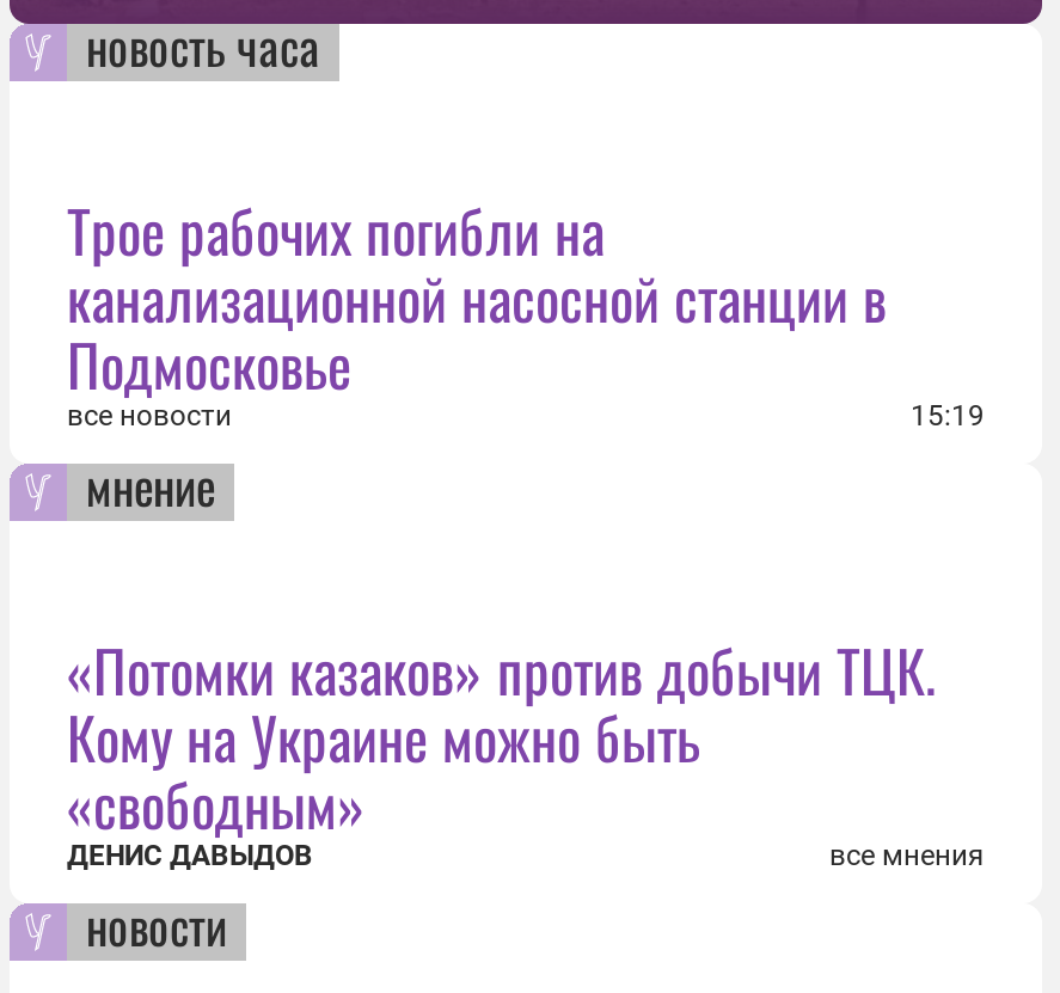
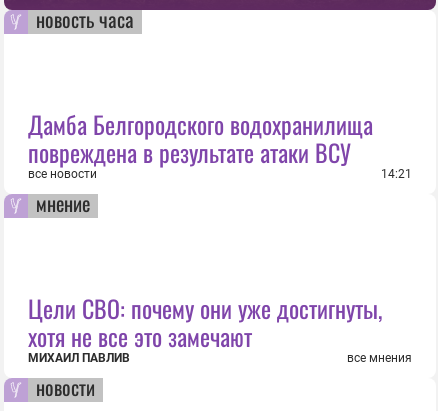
- Трое рабочих погибли на
- канализационной насосной станции в
- Подмосковье
+ Дамба Белгородского водохранилища
+ повреждена в результате атаки ВСУ

- 15:19
+ 14:21

- «Потомки казаков» против добычи ТЦК.
- Кому на Украине можно быть
- «свободным»
- ДЕНИС ДАВЫДОВ
+ Цели СВО: почему они уже достигнуты,
+ хотя не все это замечают
+ МИХАИЛ ПАВЛИВ
